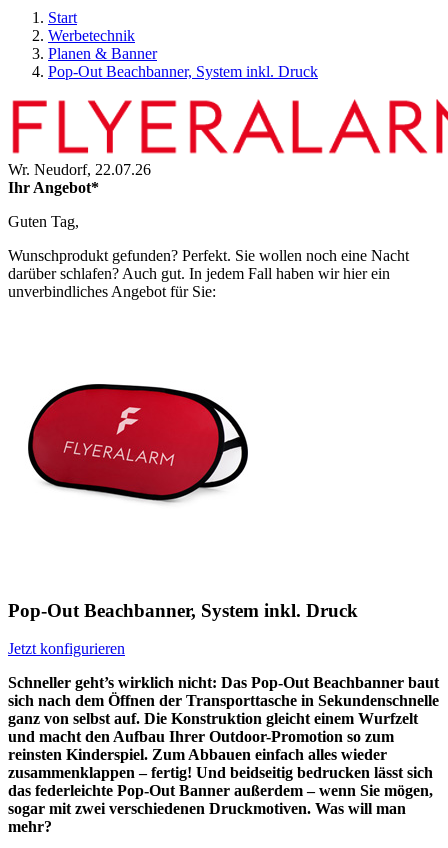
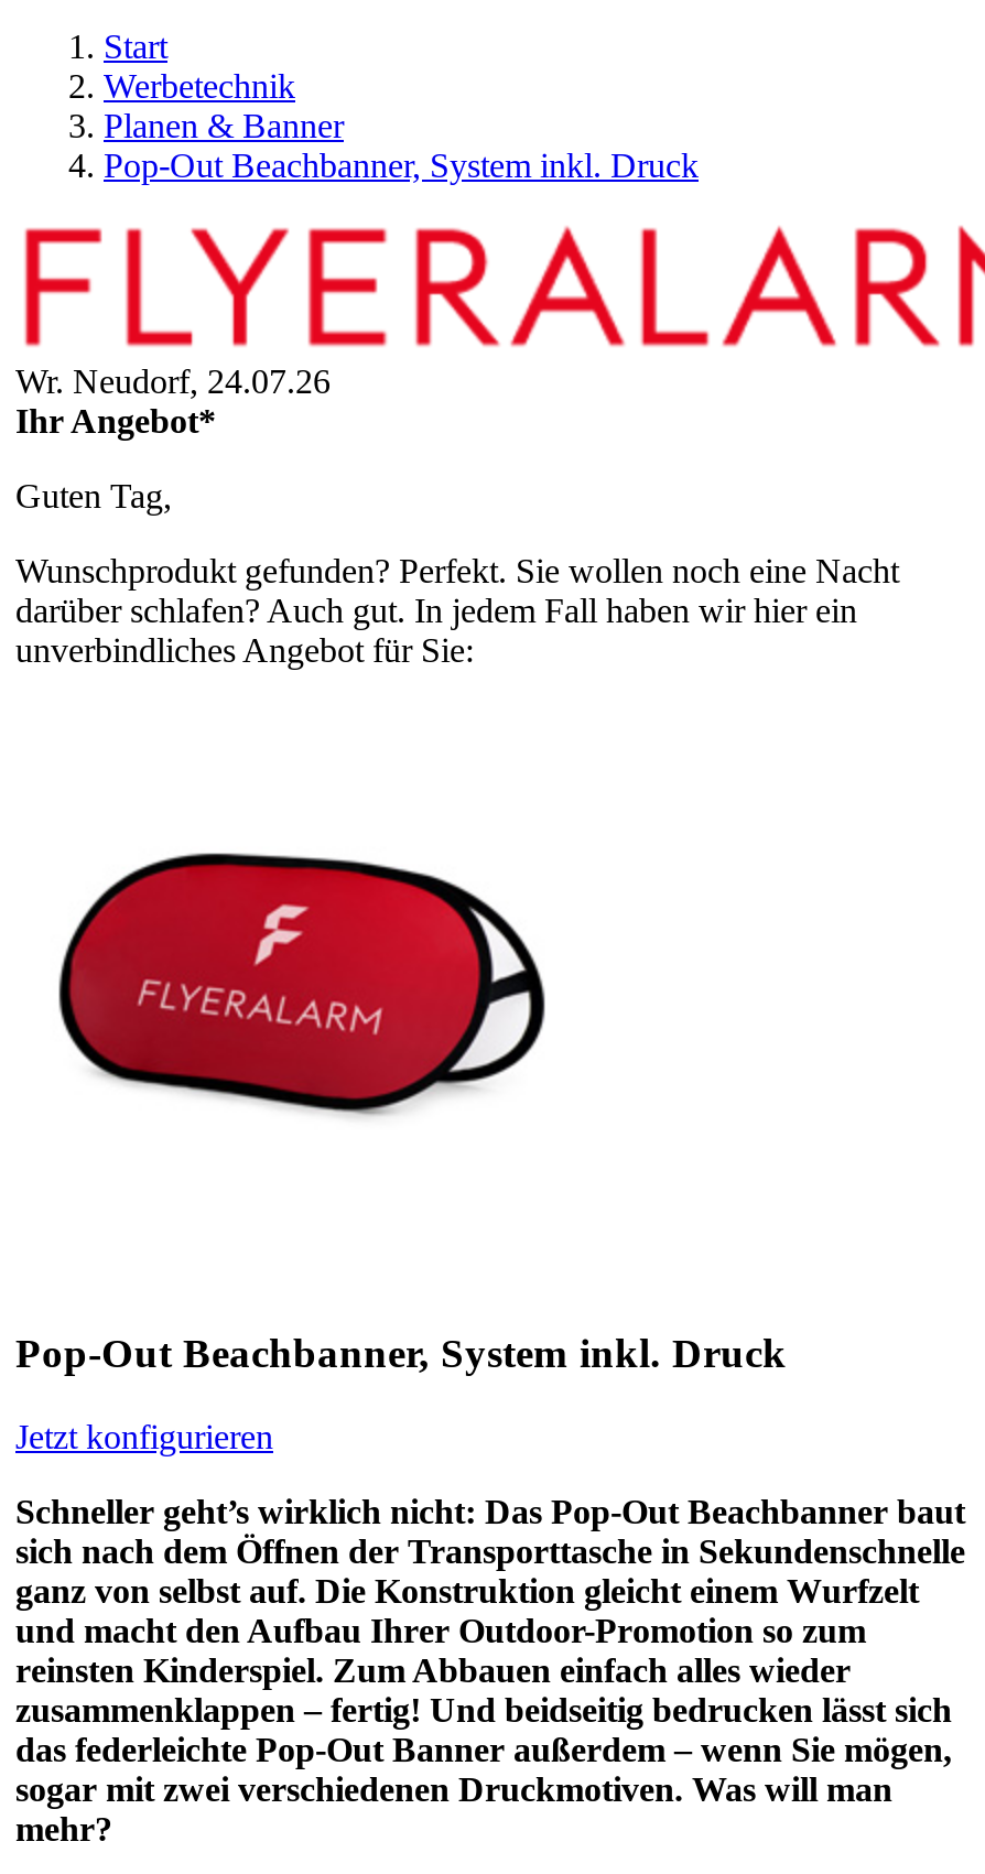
- Wr. Neudorf, 22.07.26
+ Wr. Neudorf, 24.07.26
